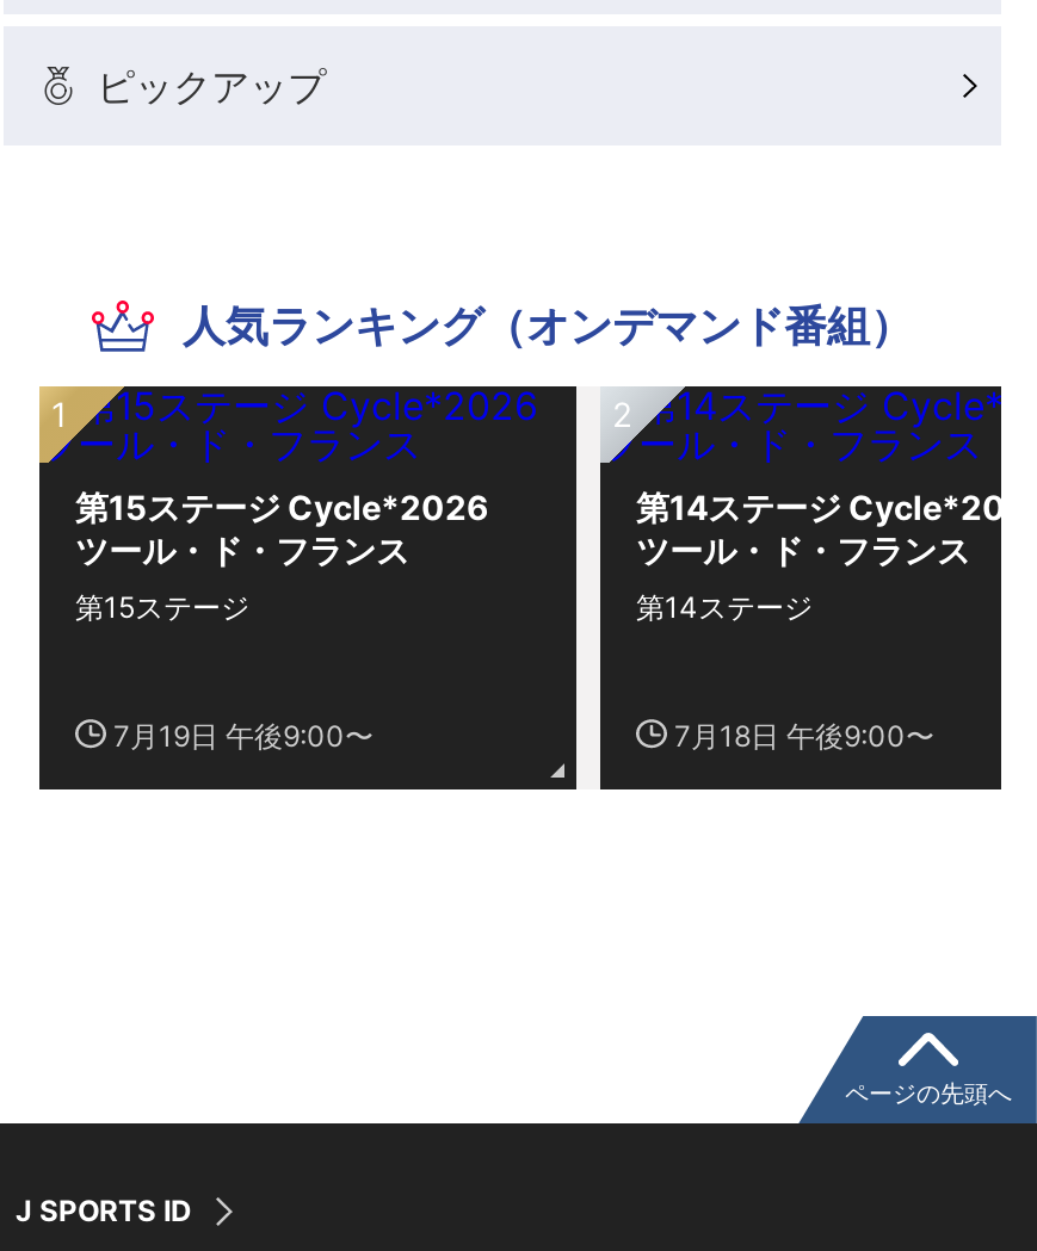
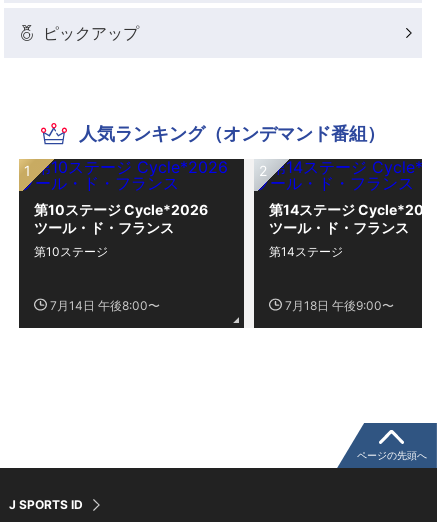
- 第15ステージ Cycle*2026
+ 第10ステージ Cycle*2026

- 第15ステージ
+ 第10ステージ

- 7月19日 午後9:00〜
+ 7月14日 午後8:00〜
